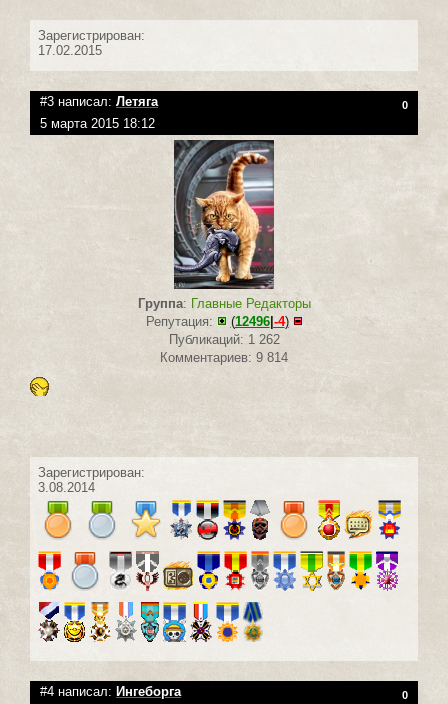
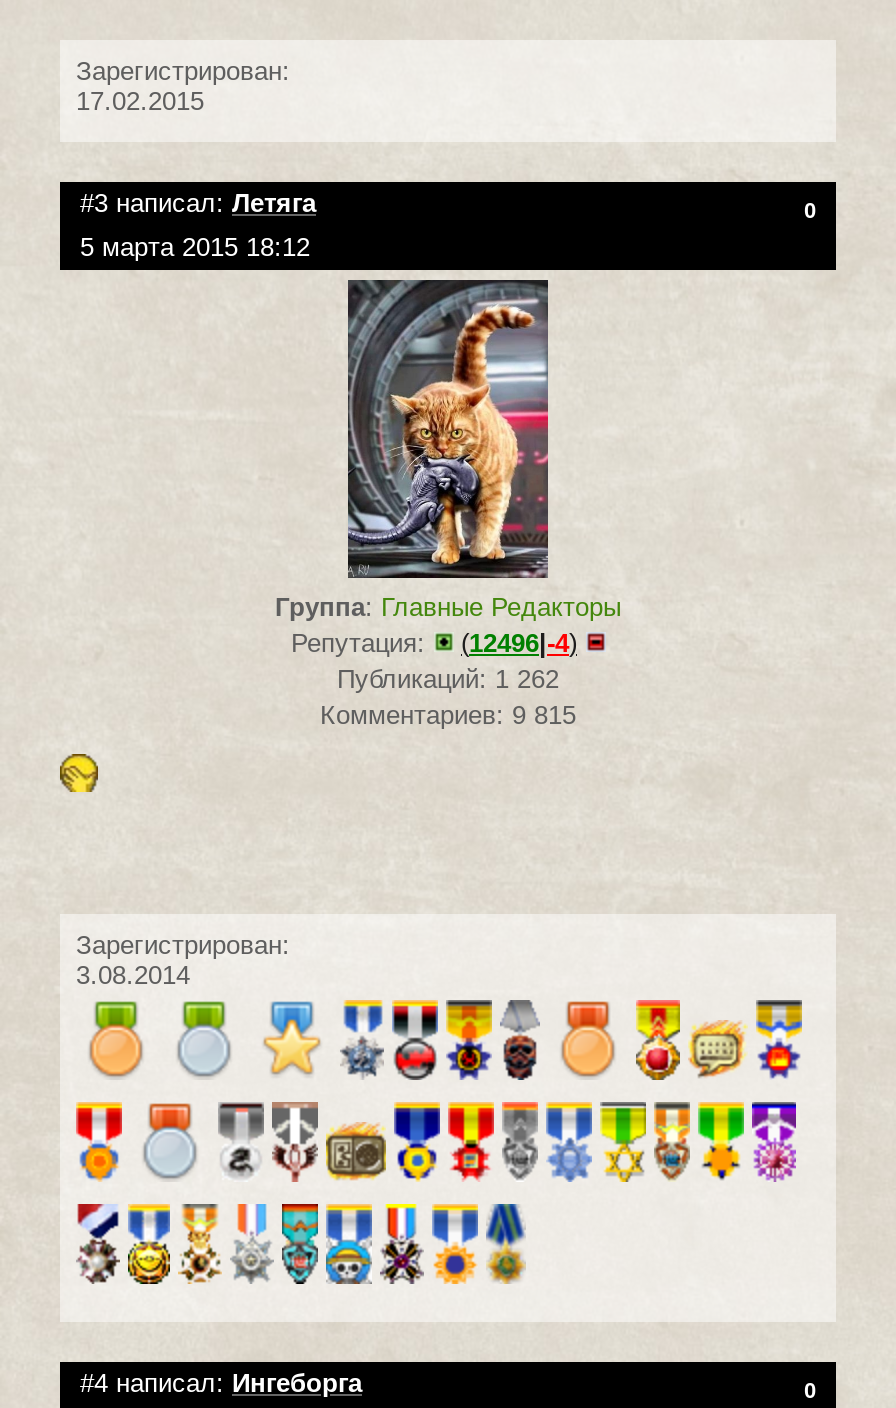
- Комментариев: 9 814
+ Комментариев: 9 815
